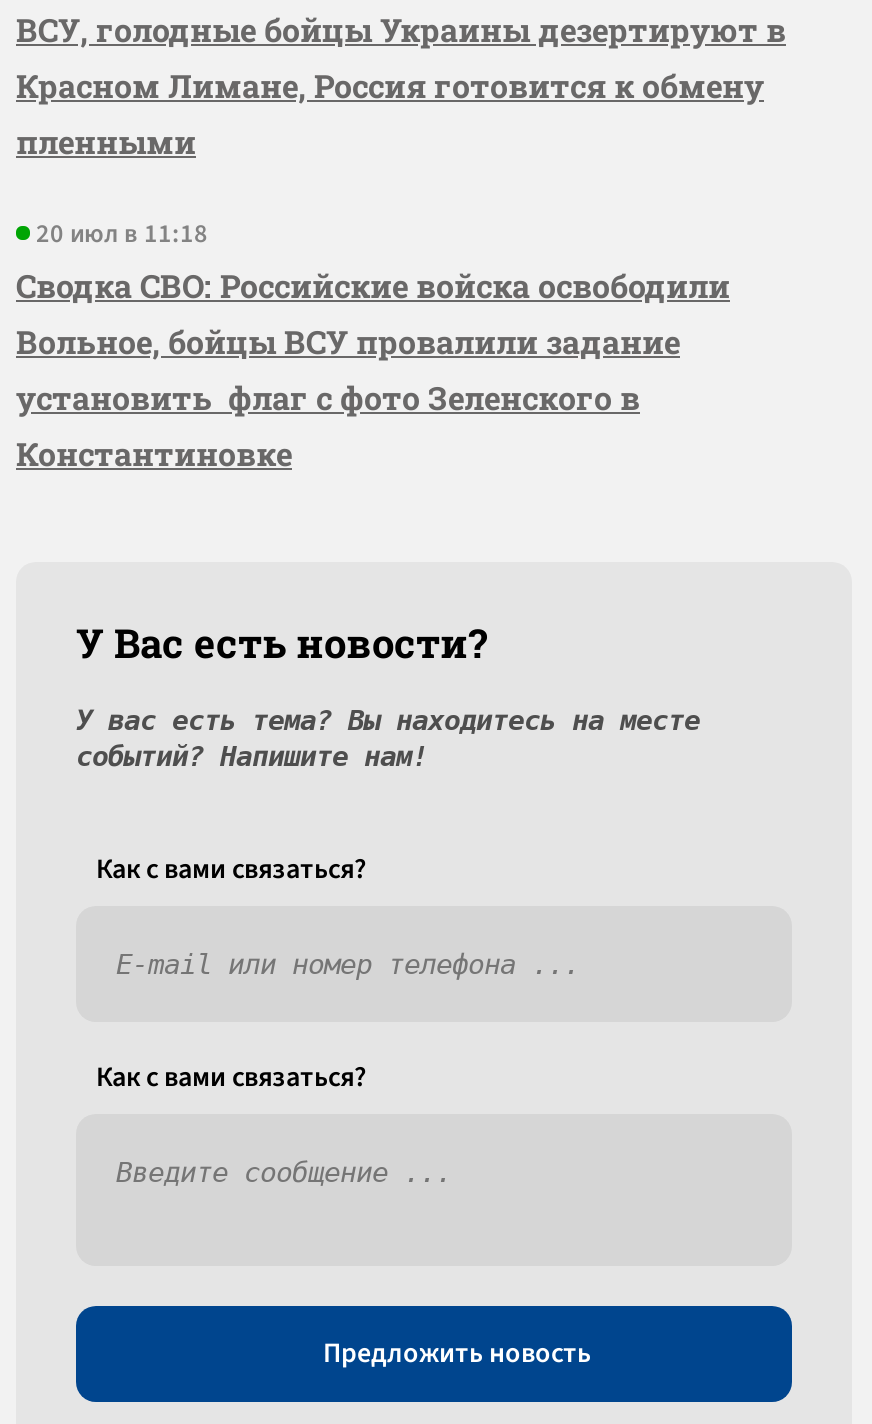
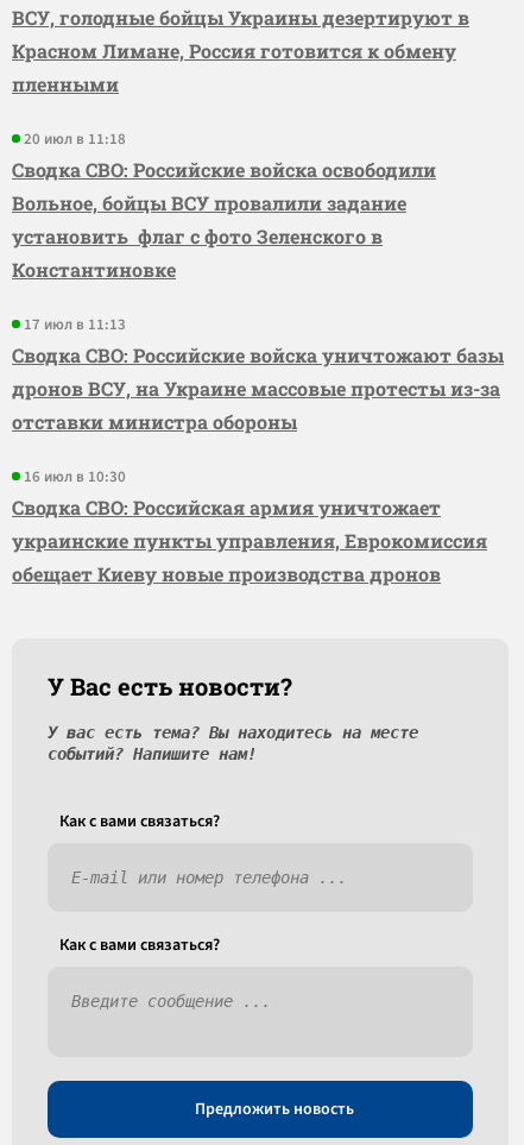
+ 17 июл в 11:13
+ Сводка СВО: Российские войска уничтожают базы
+ дронов ВСУ, на Украине массовые протесты из-за
+ отставки министра обороны
+ 16 июл в 10:30
+ Сводка СВО: Российская армия уничтожает
+ украинские пункты управления, Еврокомиссия
+ обещает Киеву новые производства дронов
